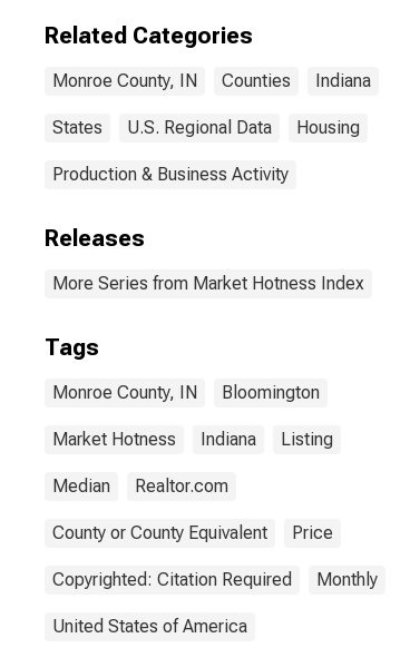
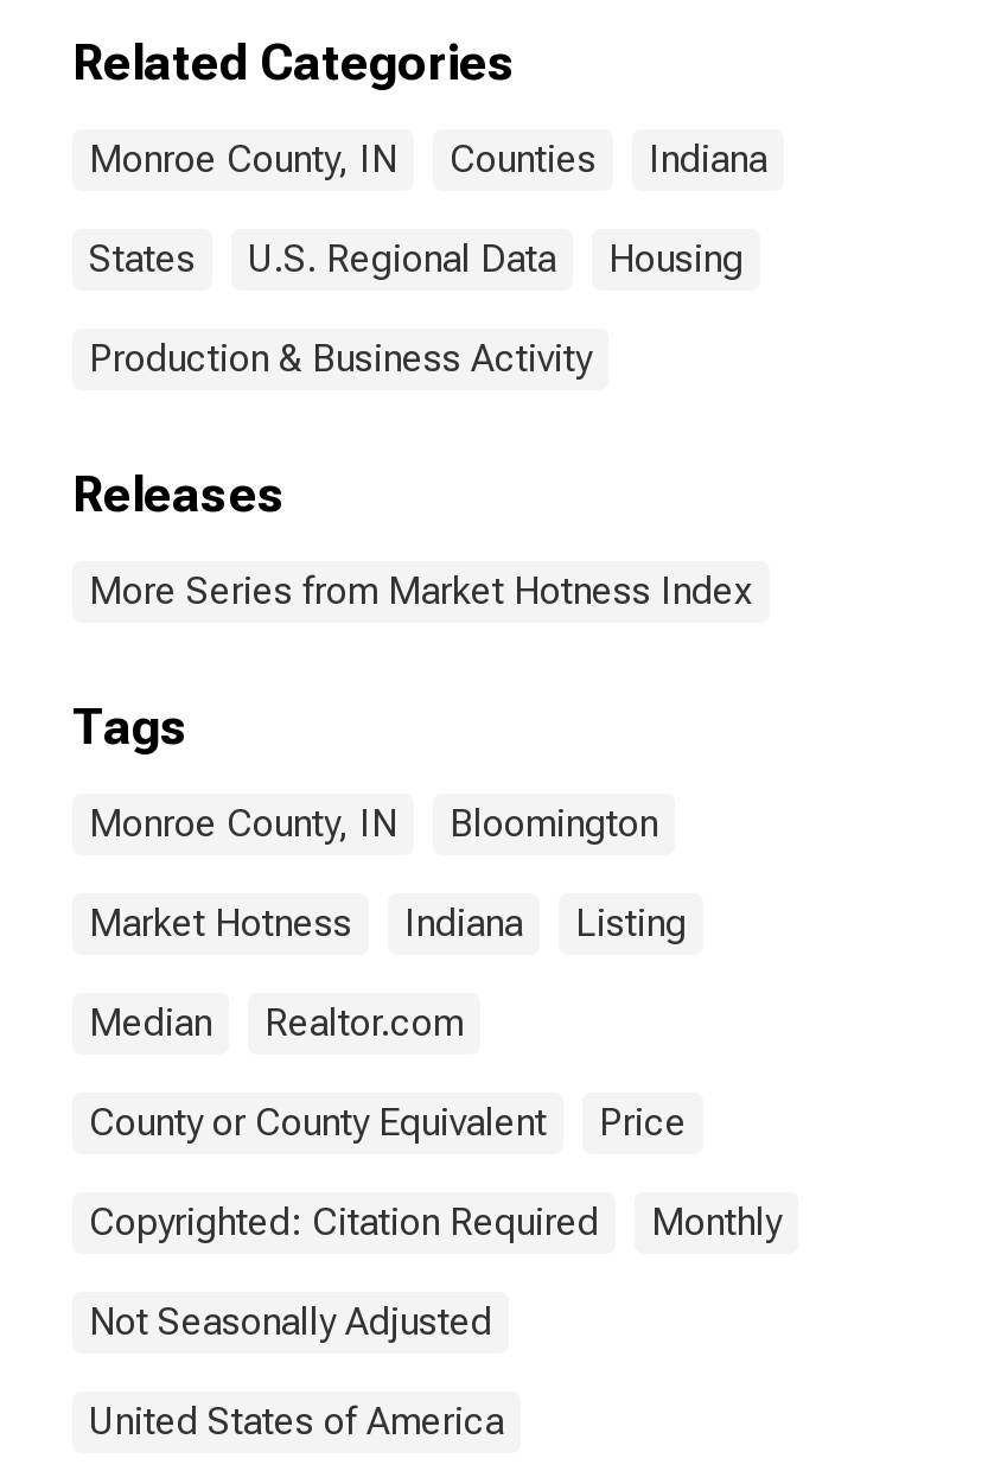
+ Not Seasonally Adjusted
